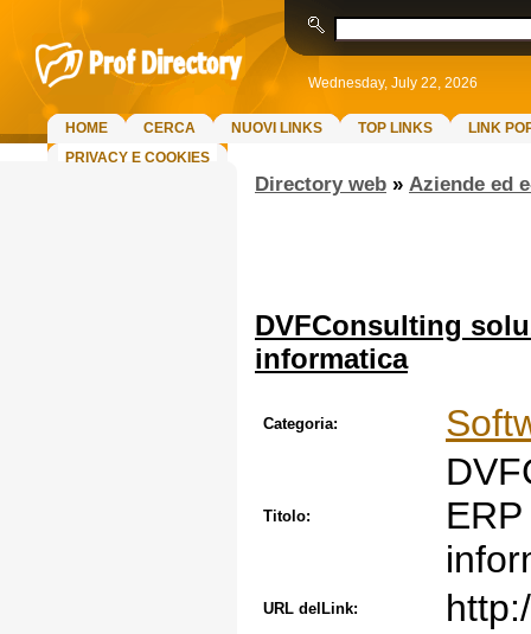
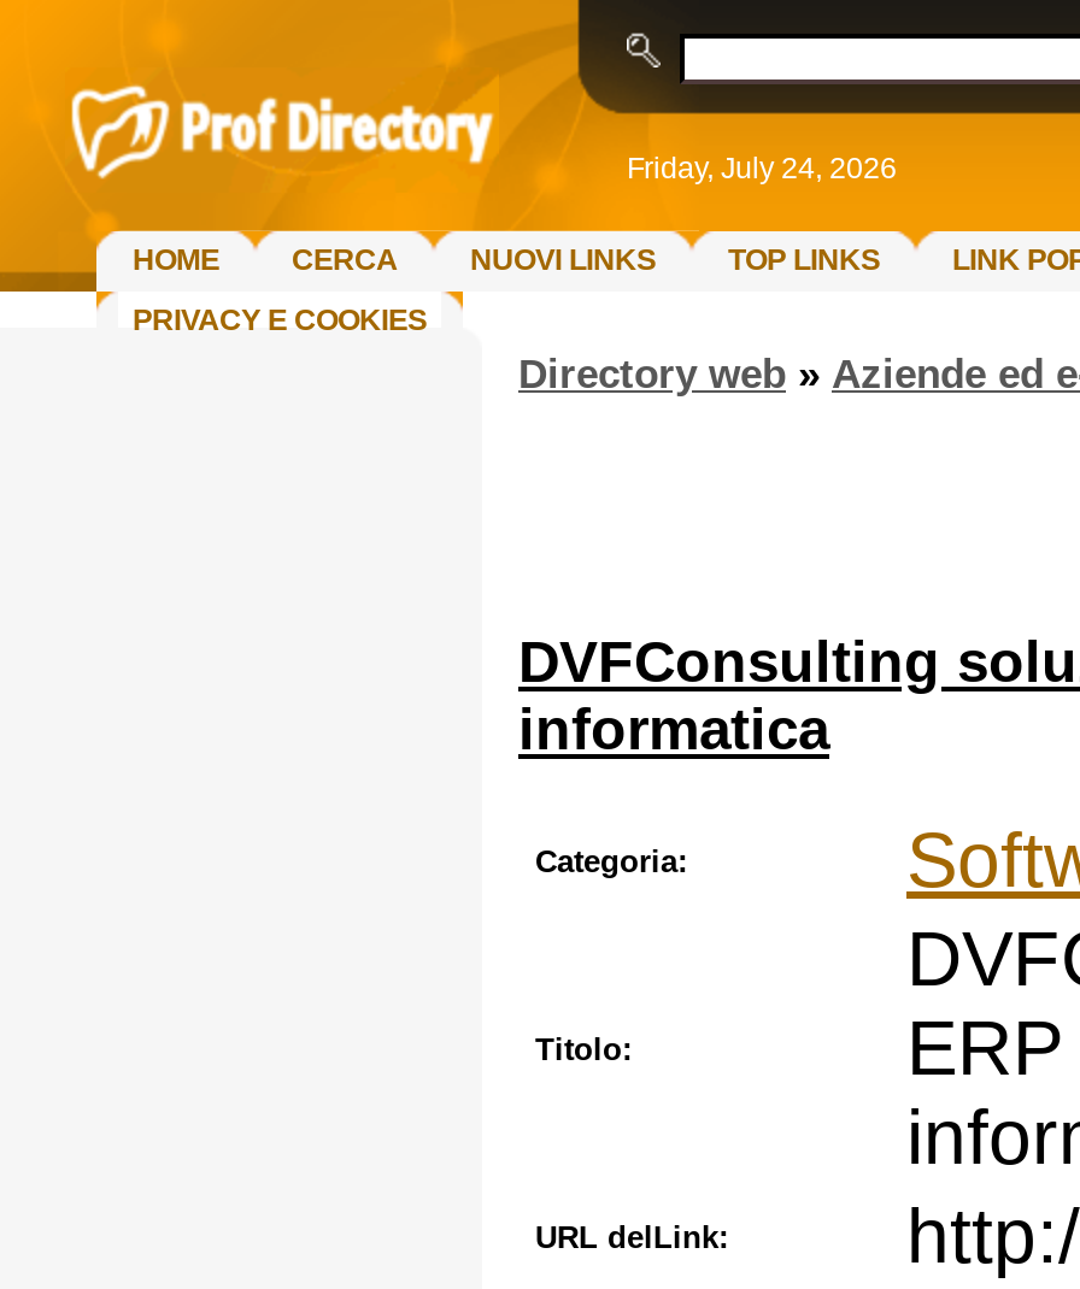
- Wednesday, July 22, 2026
+ Friday, July 24, 2026
